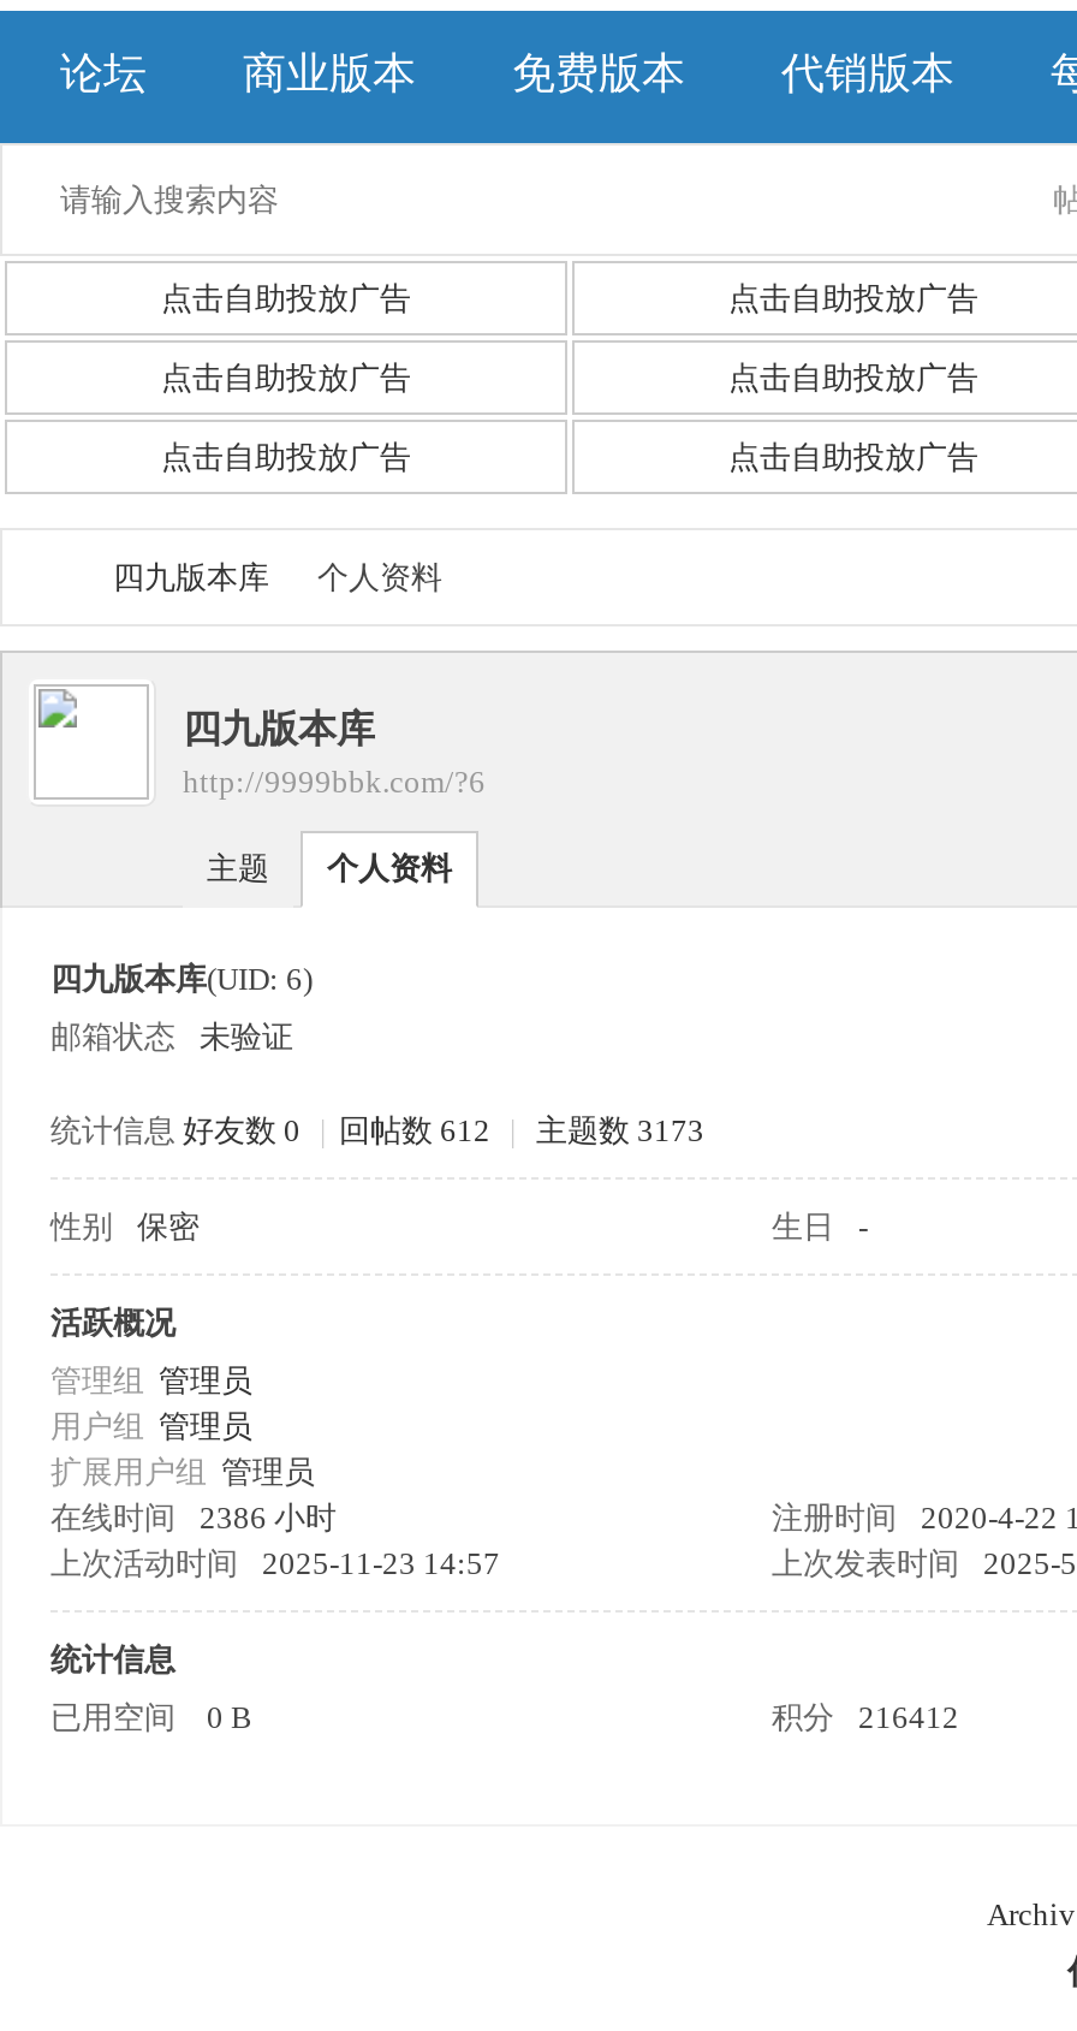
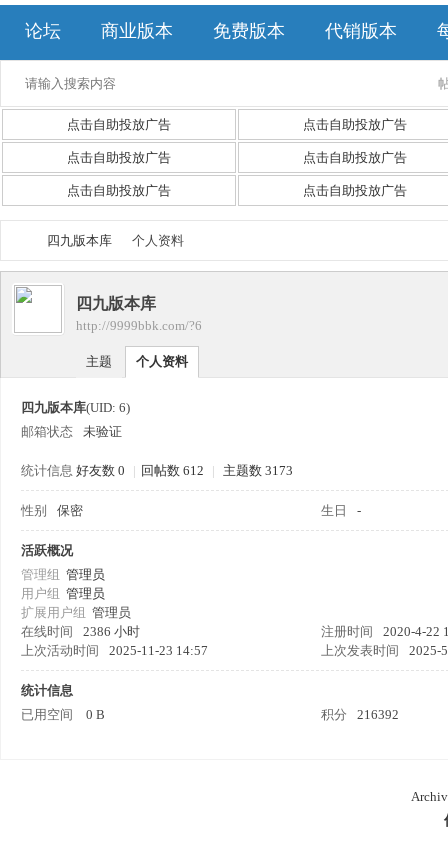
- 积分 216412
+ 积分 216392
